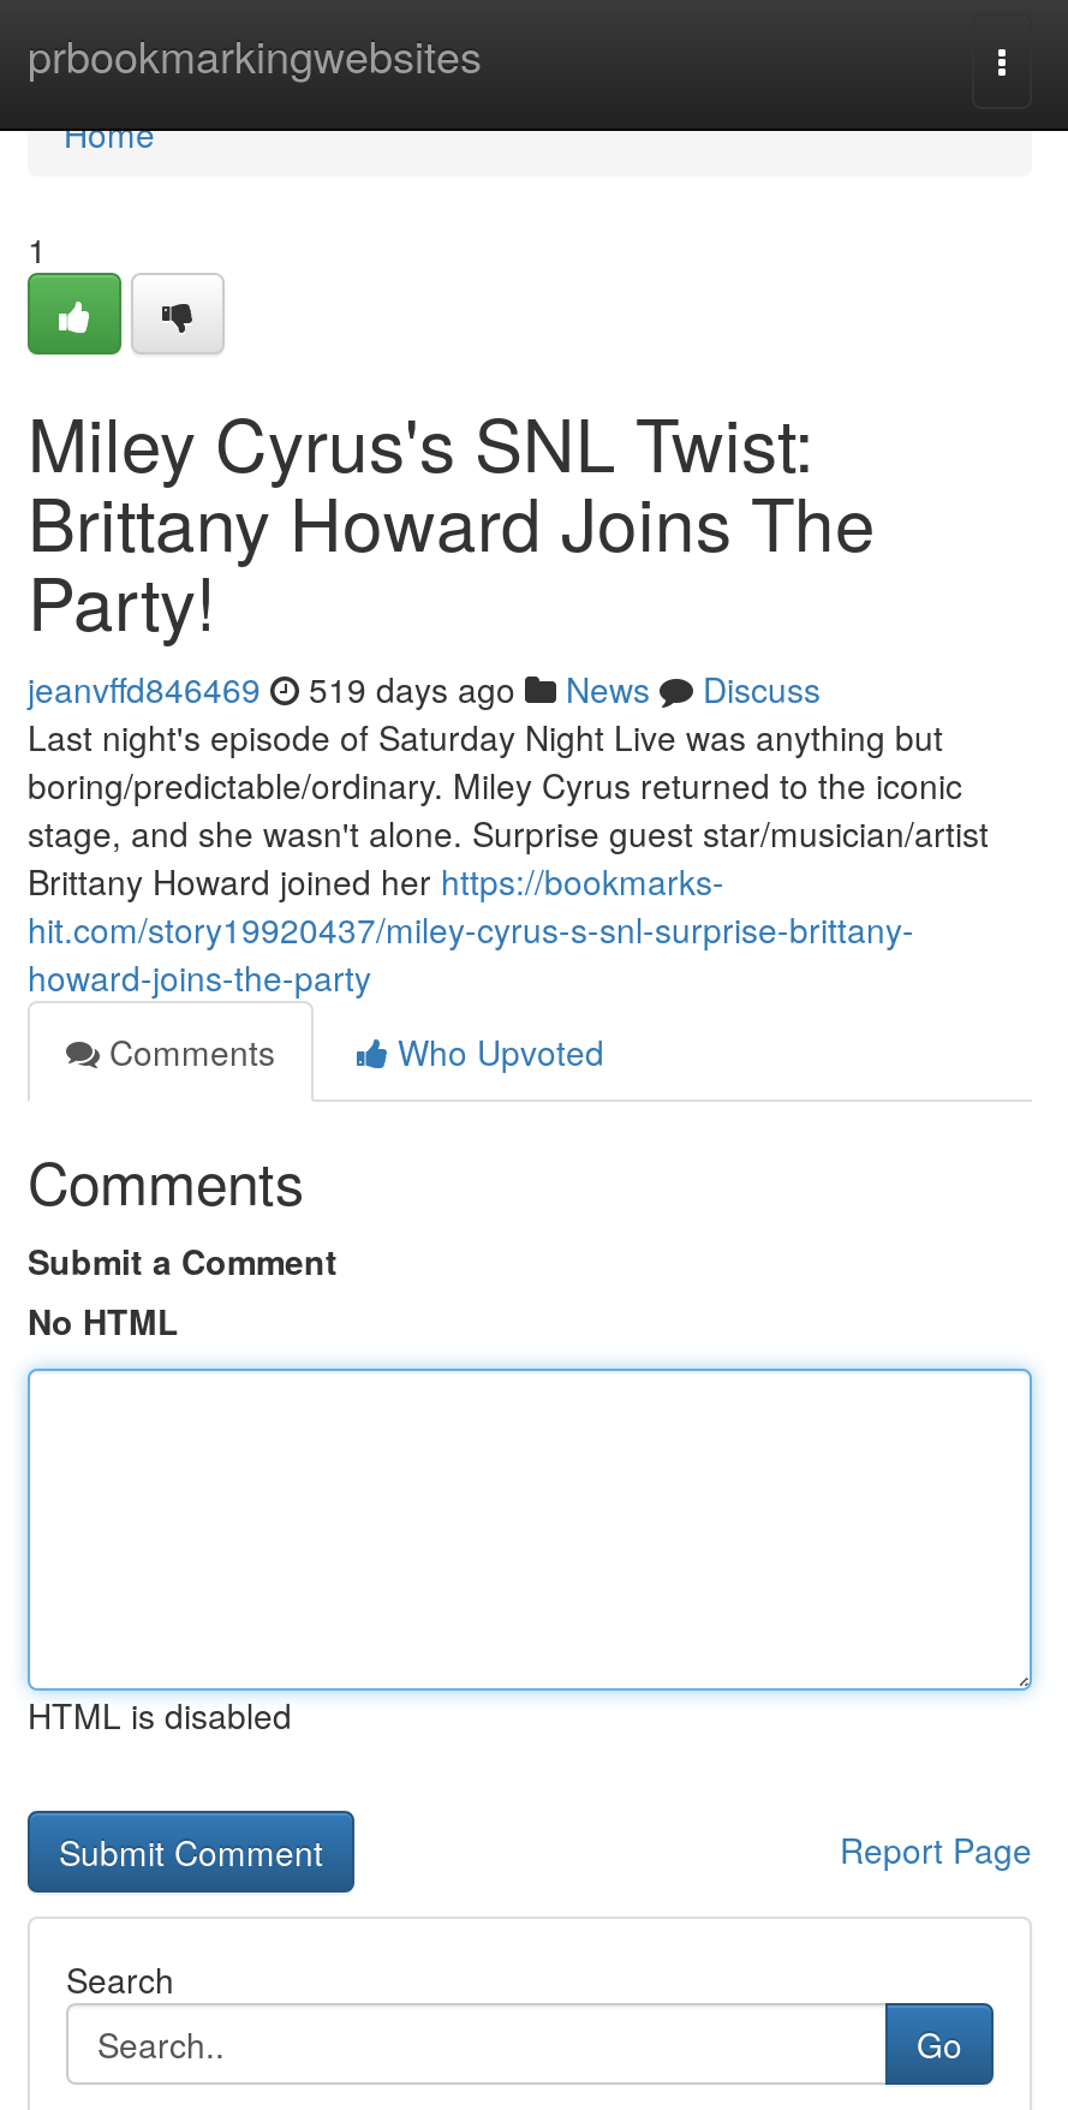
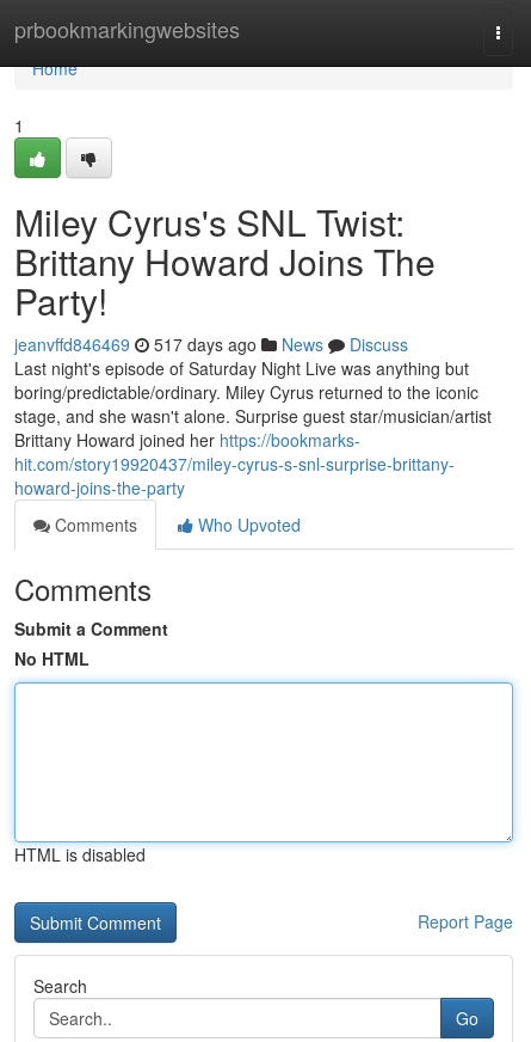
- jeanvffd846469 519 days ago News Discuss
+ jeanvffd846469 517 days ago News Discuss
